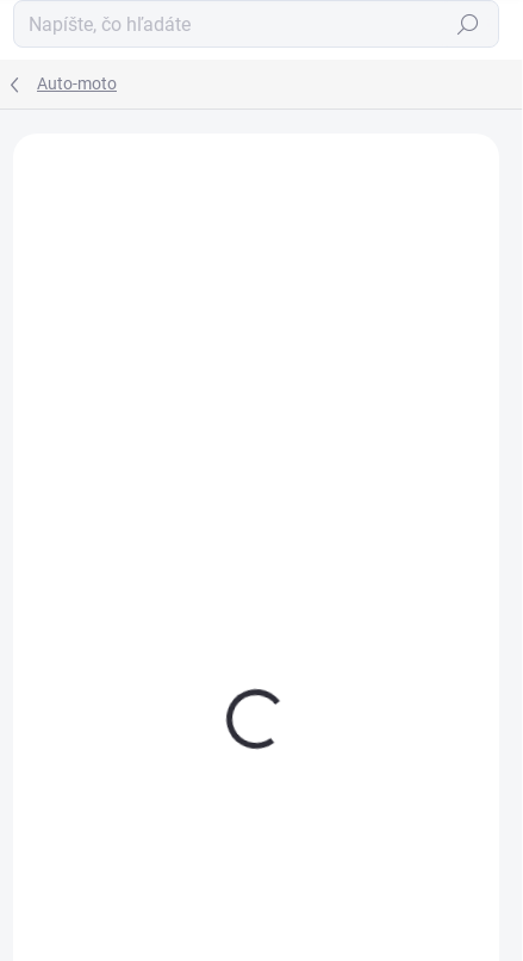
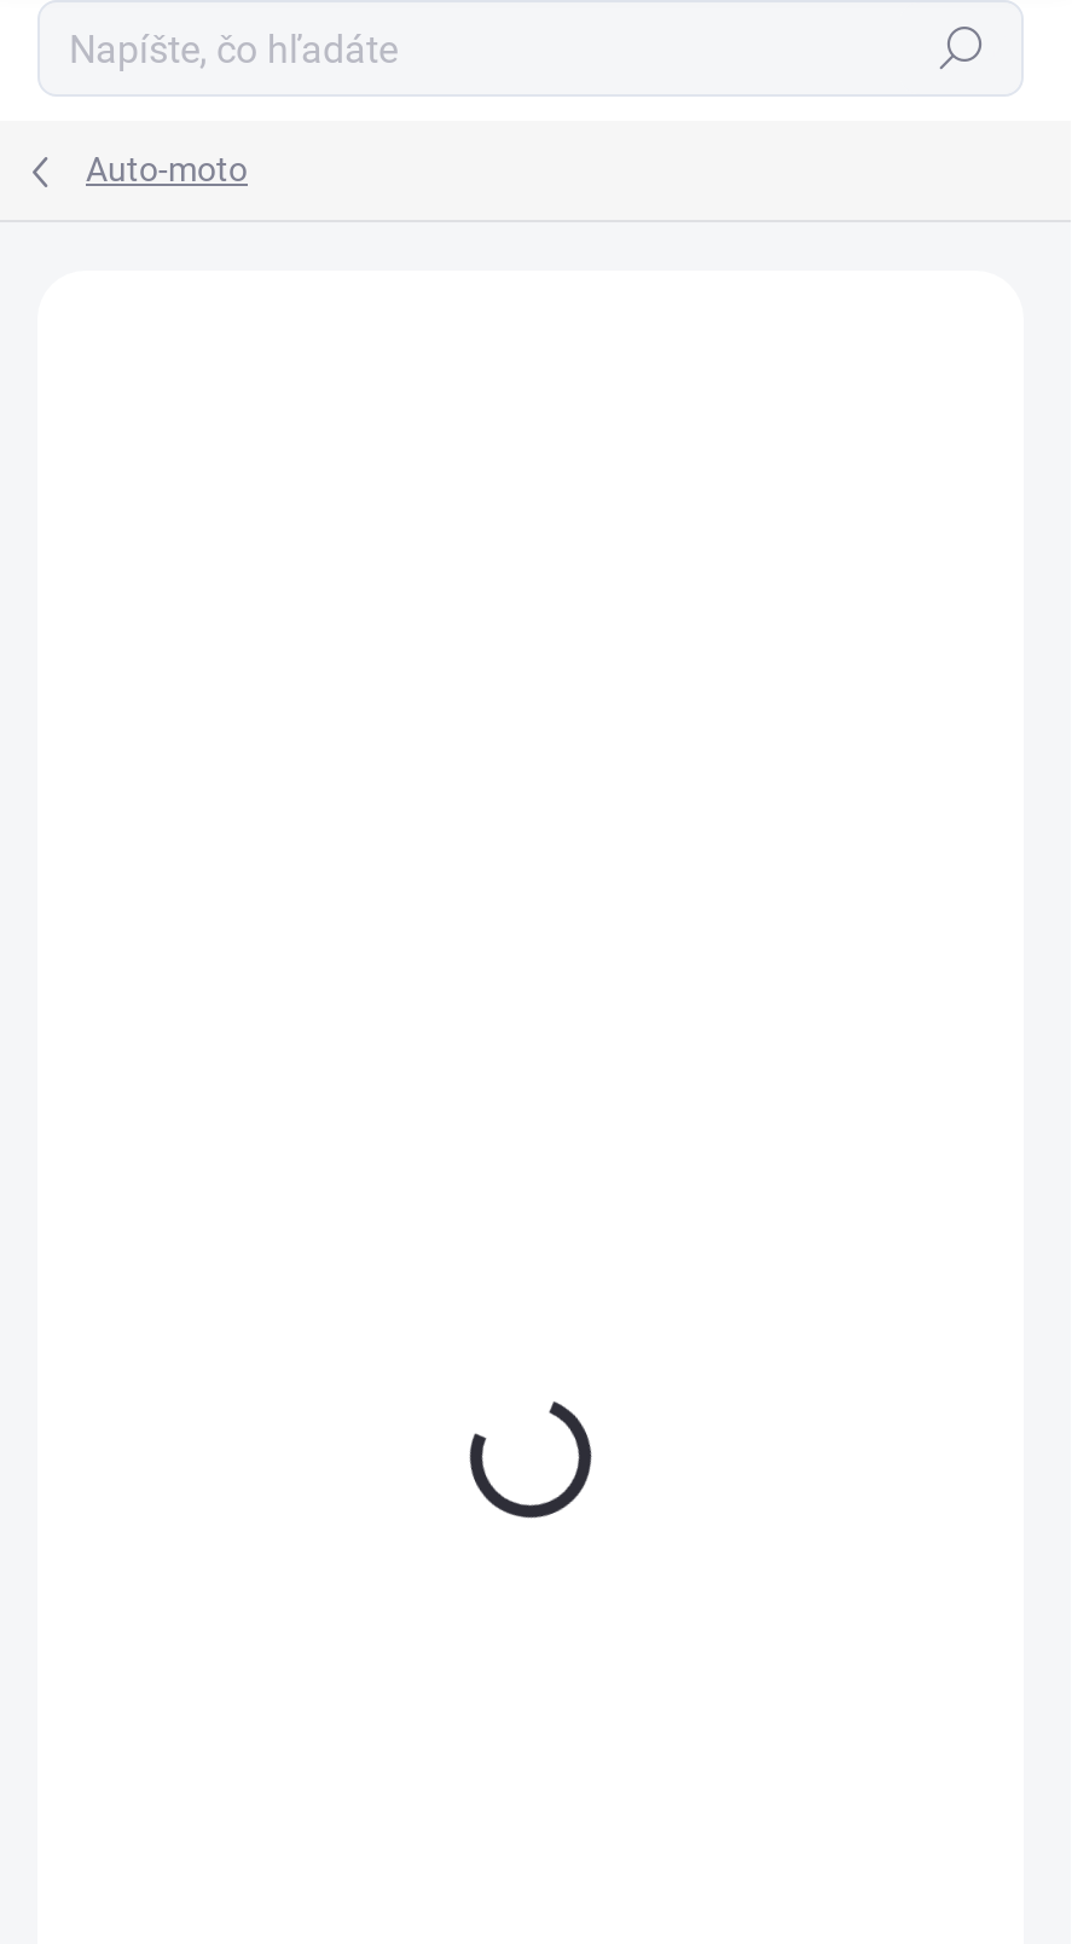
- [image]
+ [image]
